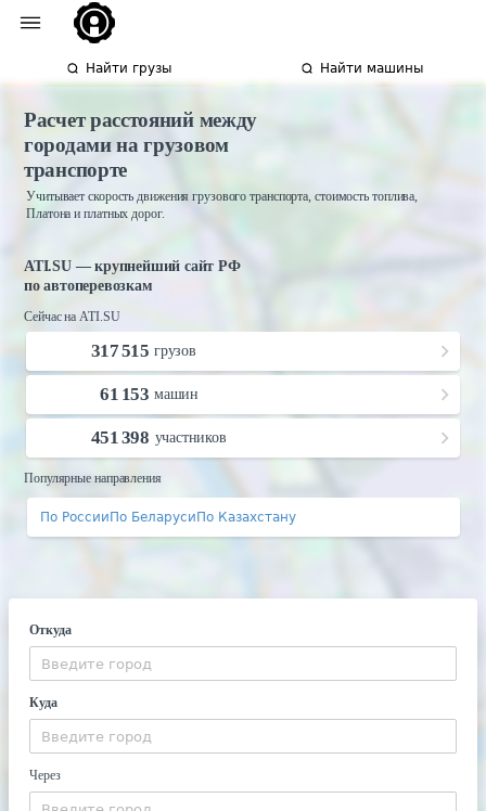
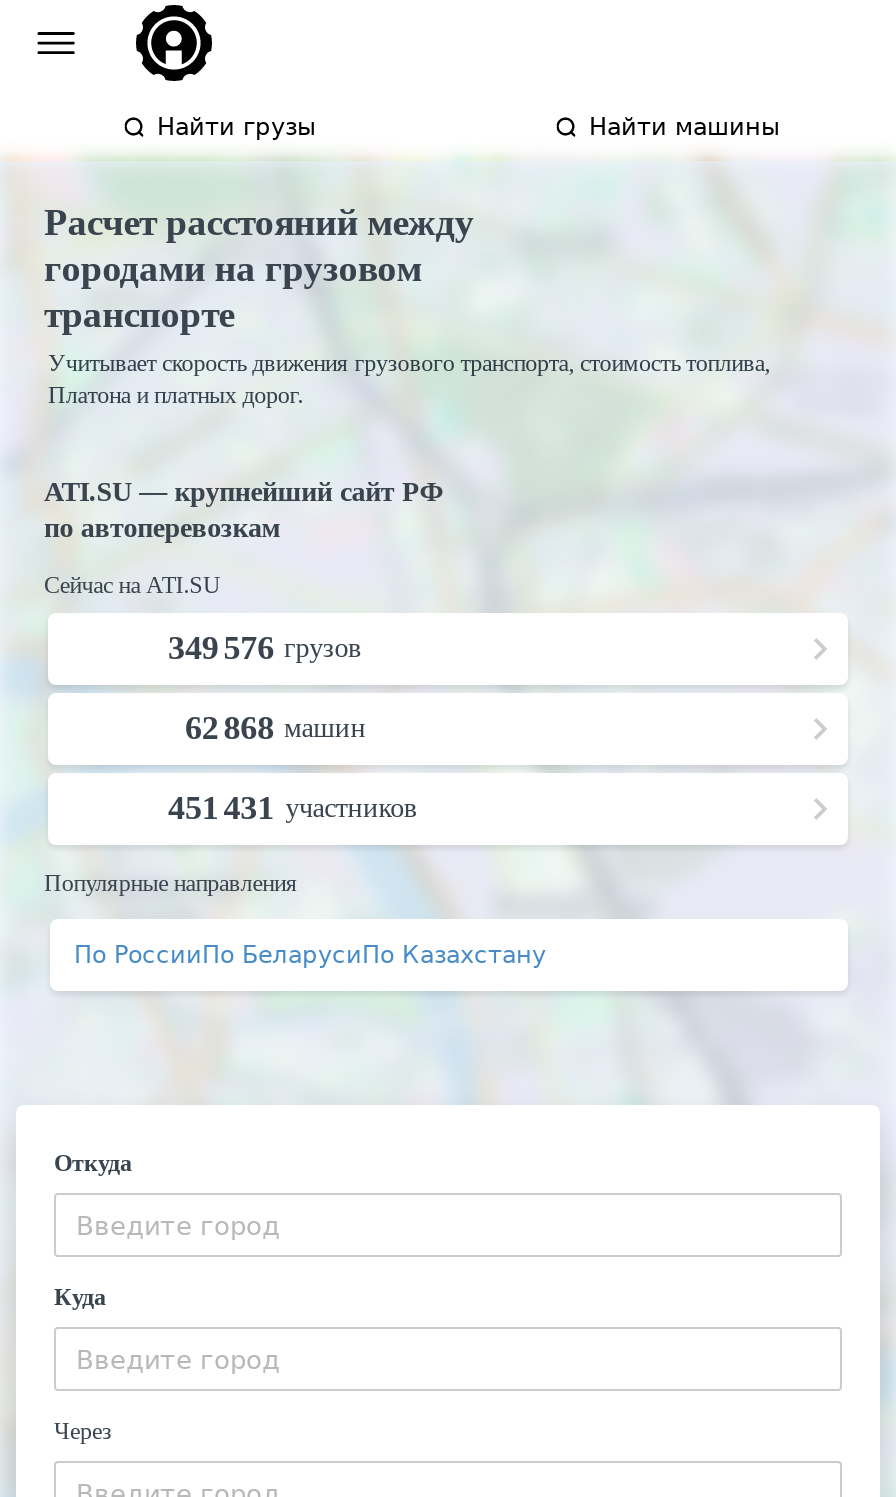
- 317 515 грузов
+ 349 576 грузов

- 61 153 машин
+ 62 868 машин

- 451 398 участников
+ 451 431 участников
